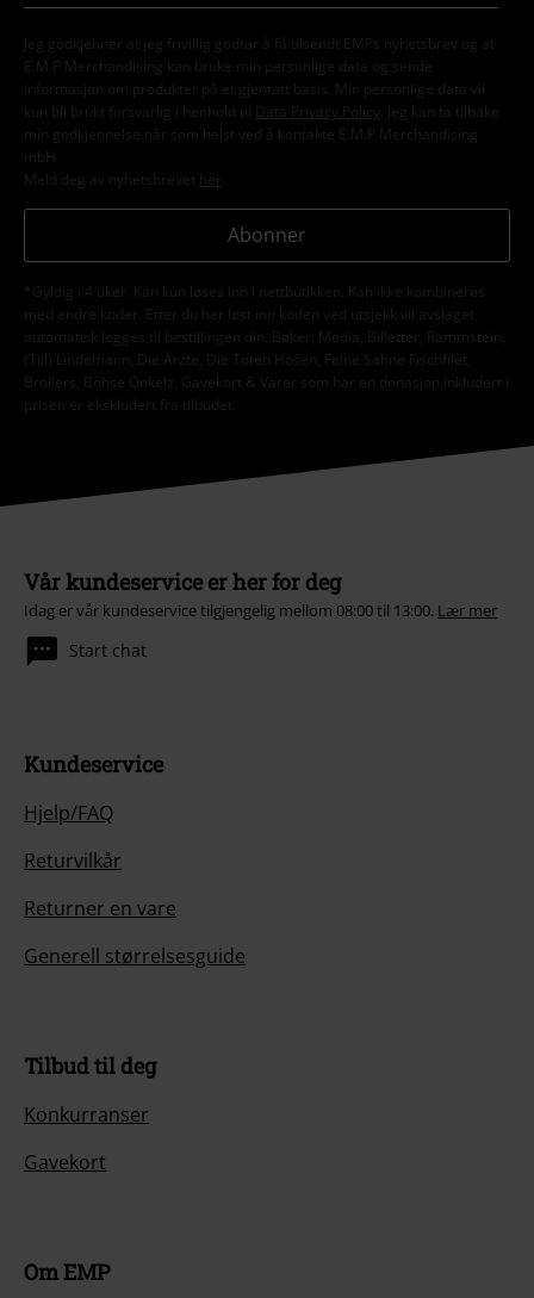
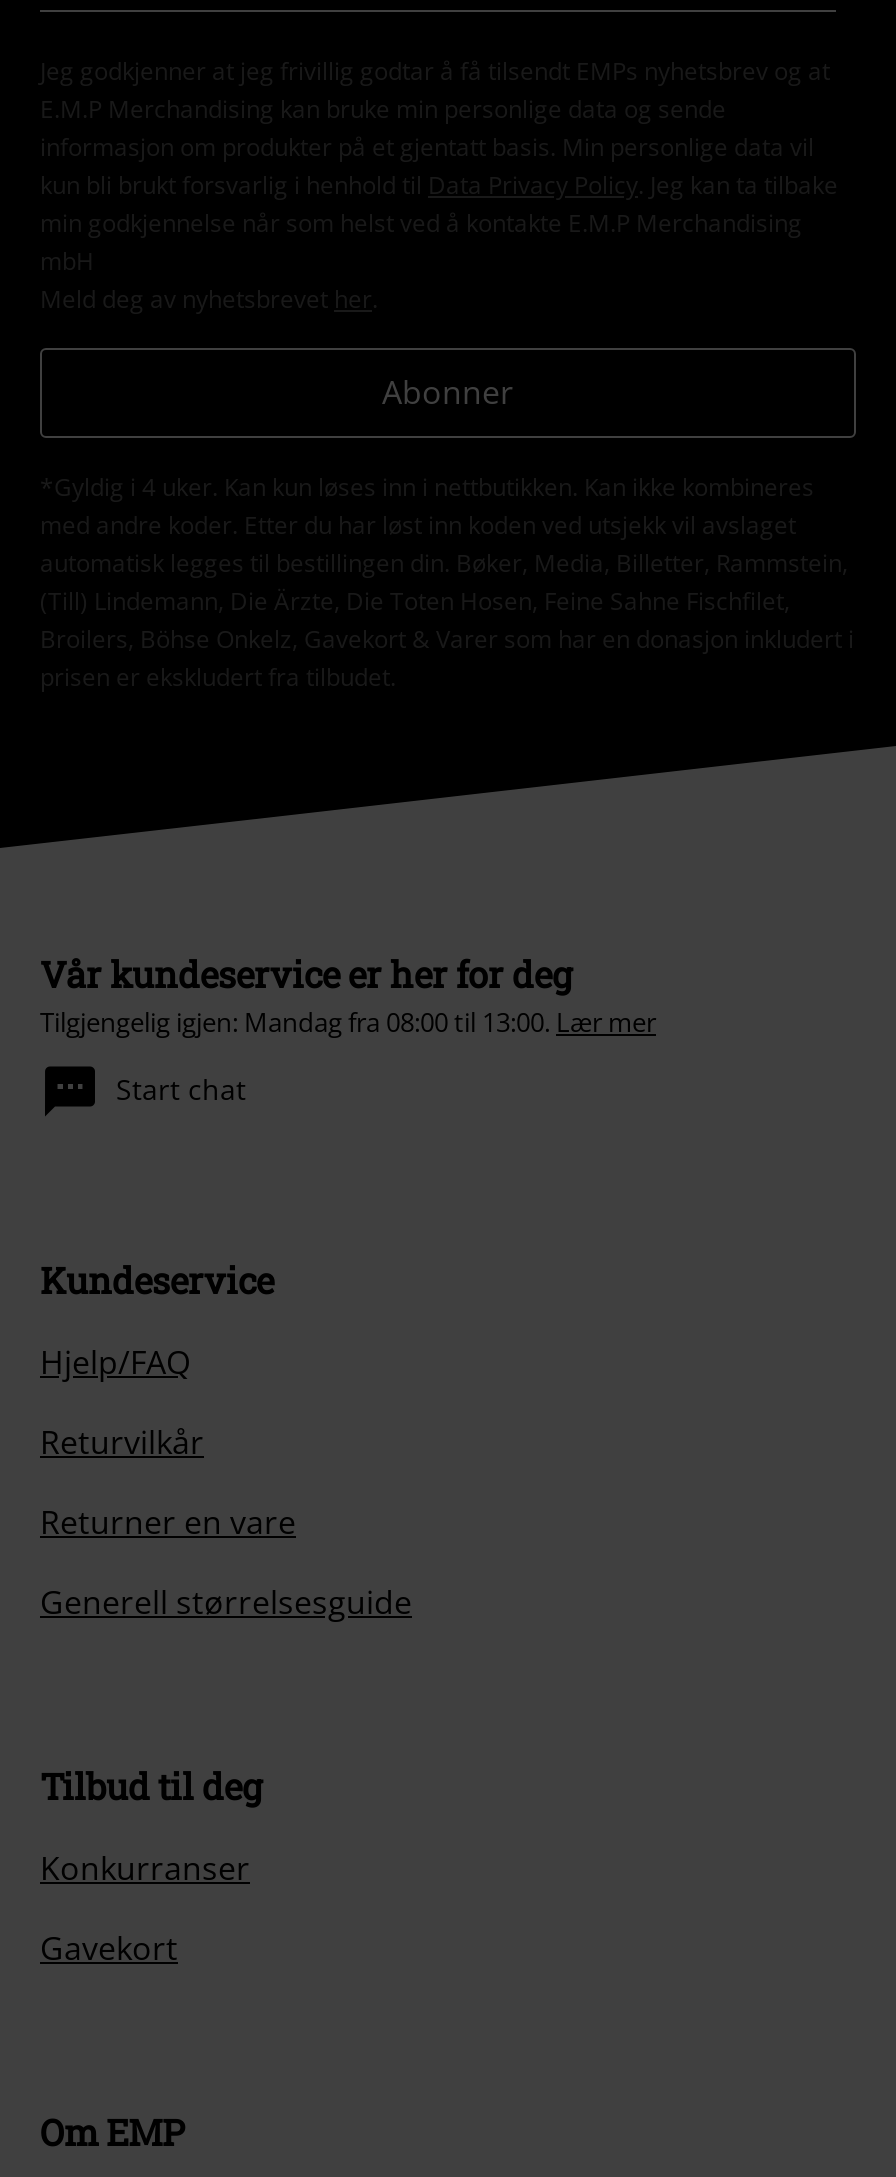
- Idag er vår kundeservice tilgjengelig mellom 08:00 til 13:00. Lær mer
+ Tilgjengelig igjen: Mandag fra 08:00 til 13:00. Lær mer
